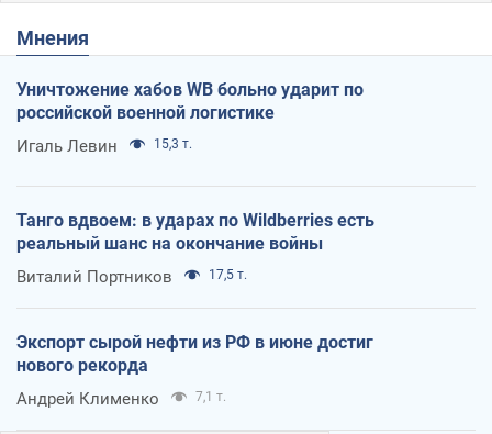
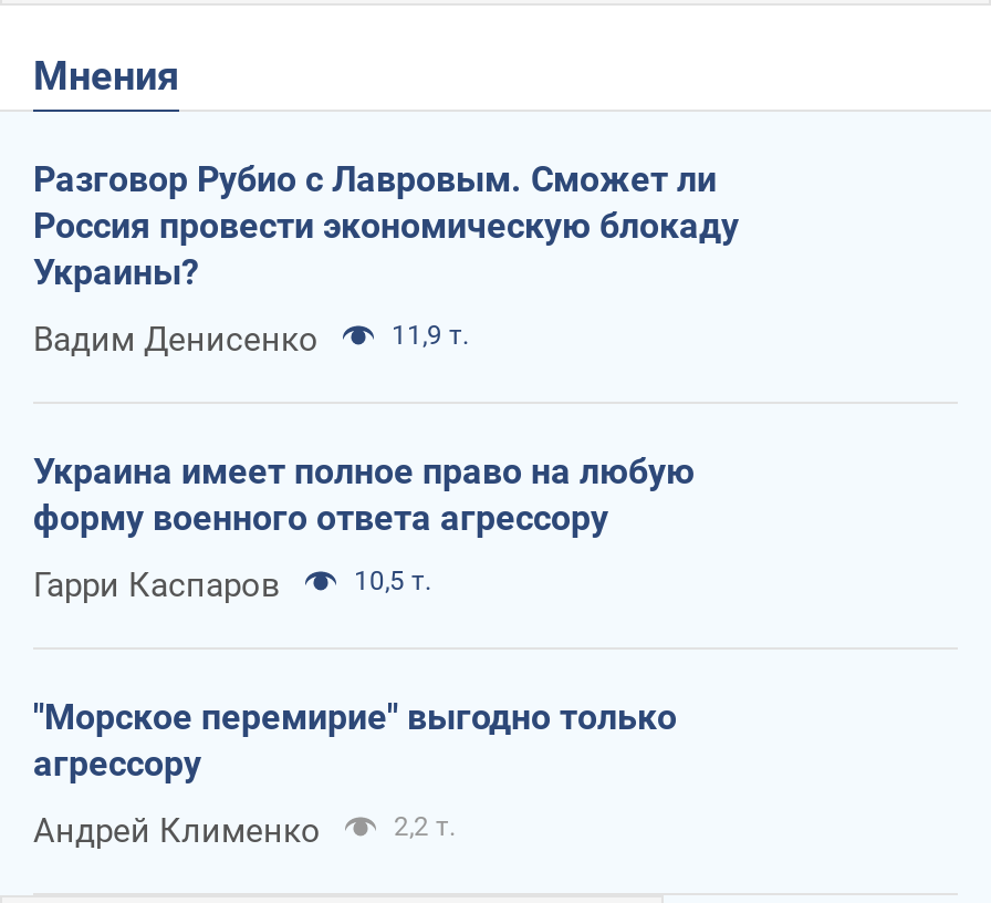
- Уничтожение хабов WB больно ударит по
- российской военной логистике
+ Разговор Рубио с Лавровым. Сможет ли
+ Россия провести экономическую блокаду
+ Украины?

- Игаль Левин
- 15,3 т.
+ Вадим Денисенко
+ 11,9 т.

- Танго вдвоем: в ударах по Wildberries есть
- реальный шанс на окончание войны
+ Украина имеет полное право на любую
+ форму военного ответа агрессору

- Виталий Портников
- 17,5 т.
+ Гарри Каспаров
+ 10,5 т.

- Экспорт сырой нефти из РФ в июне достиг
- нового рекорда
+ "Морское перемирие" выгодно только
+ агрессору

- 7,1 т.
+ 2,2 т.
